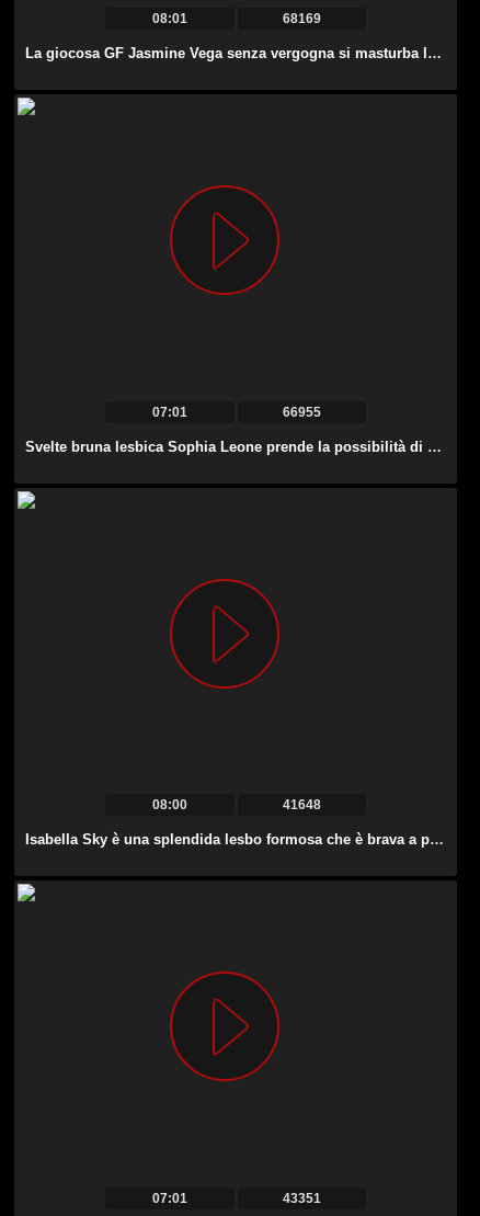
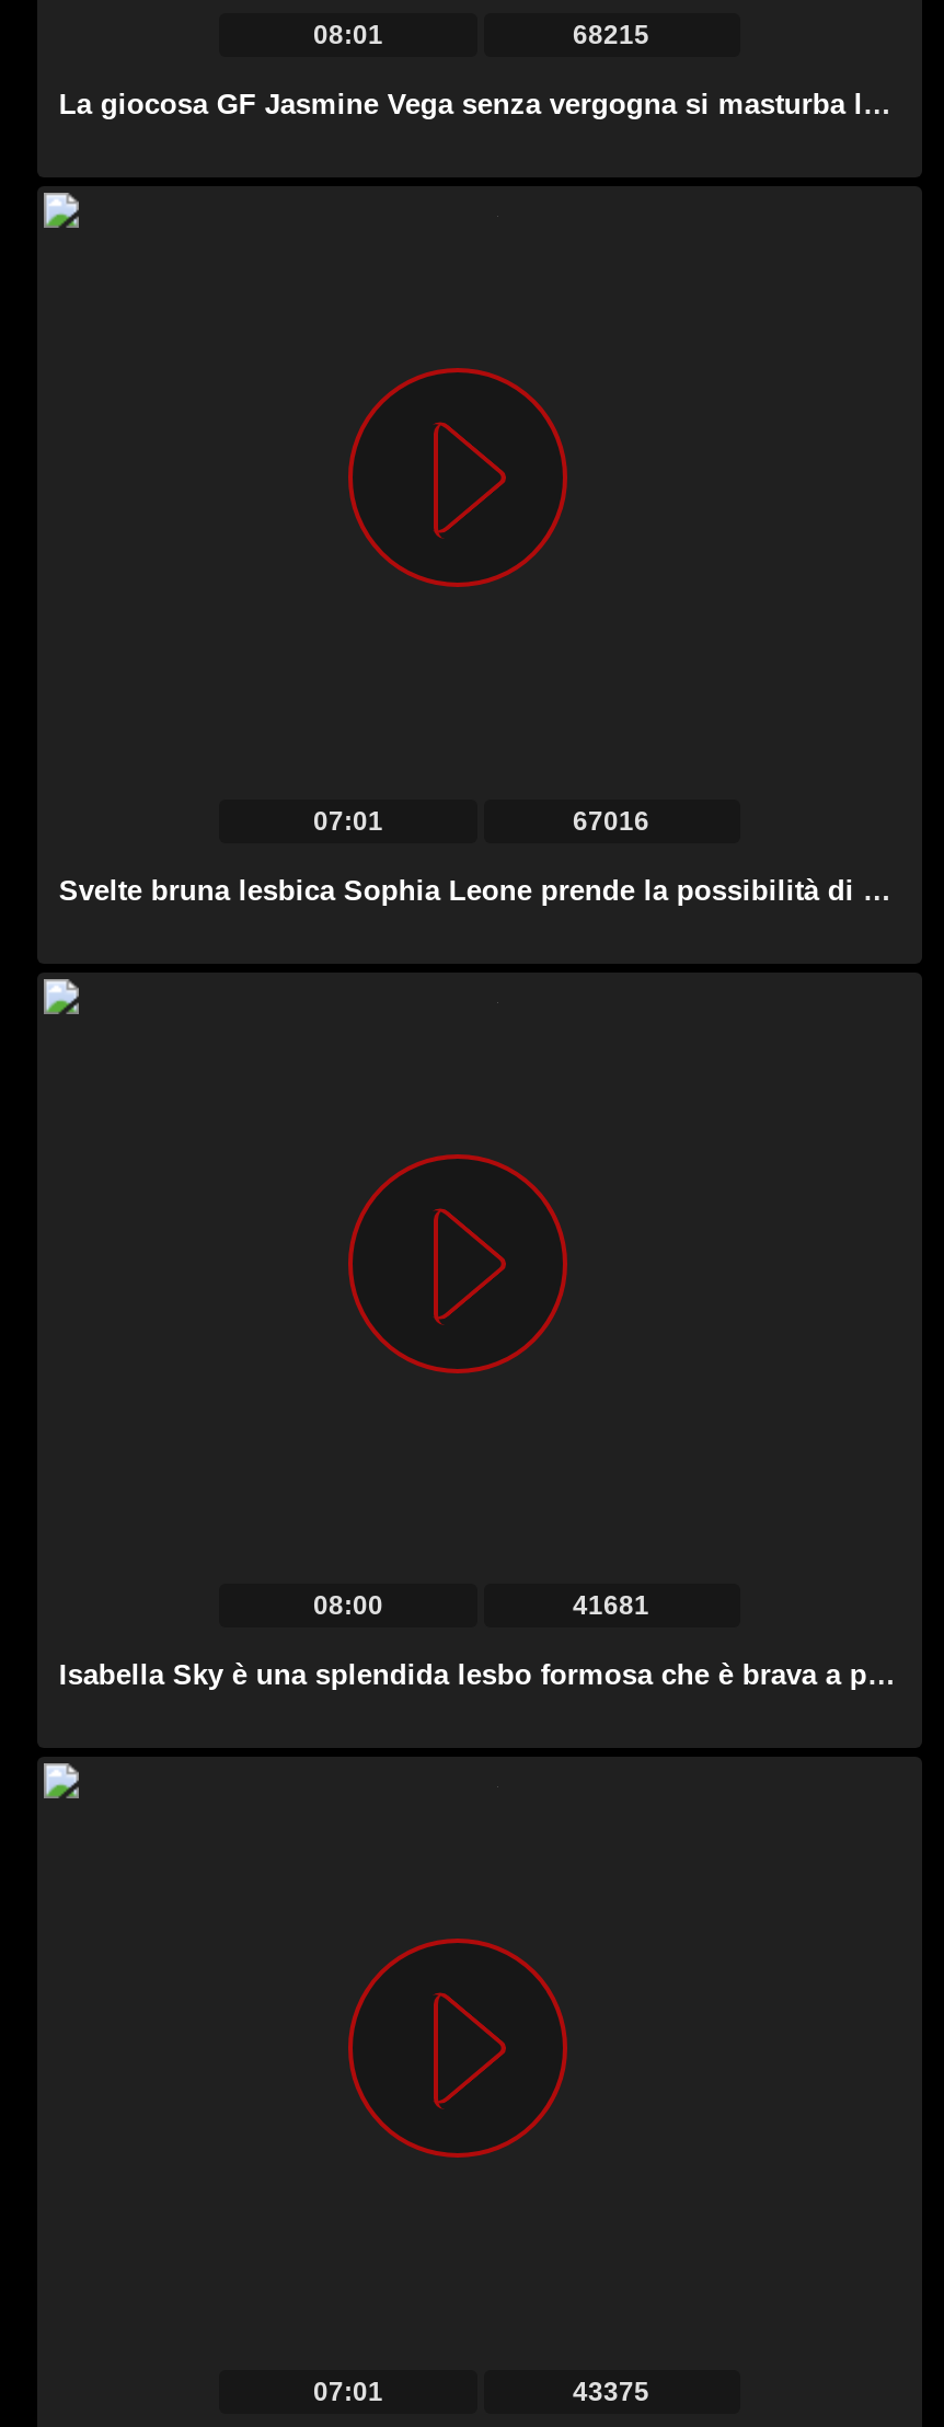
- 68169
+ 68215

- 66955
+ 67016

- 41648
+ 41681

- 43351
+ 43375
